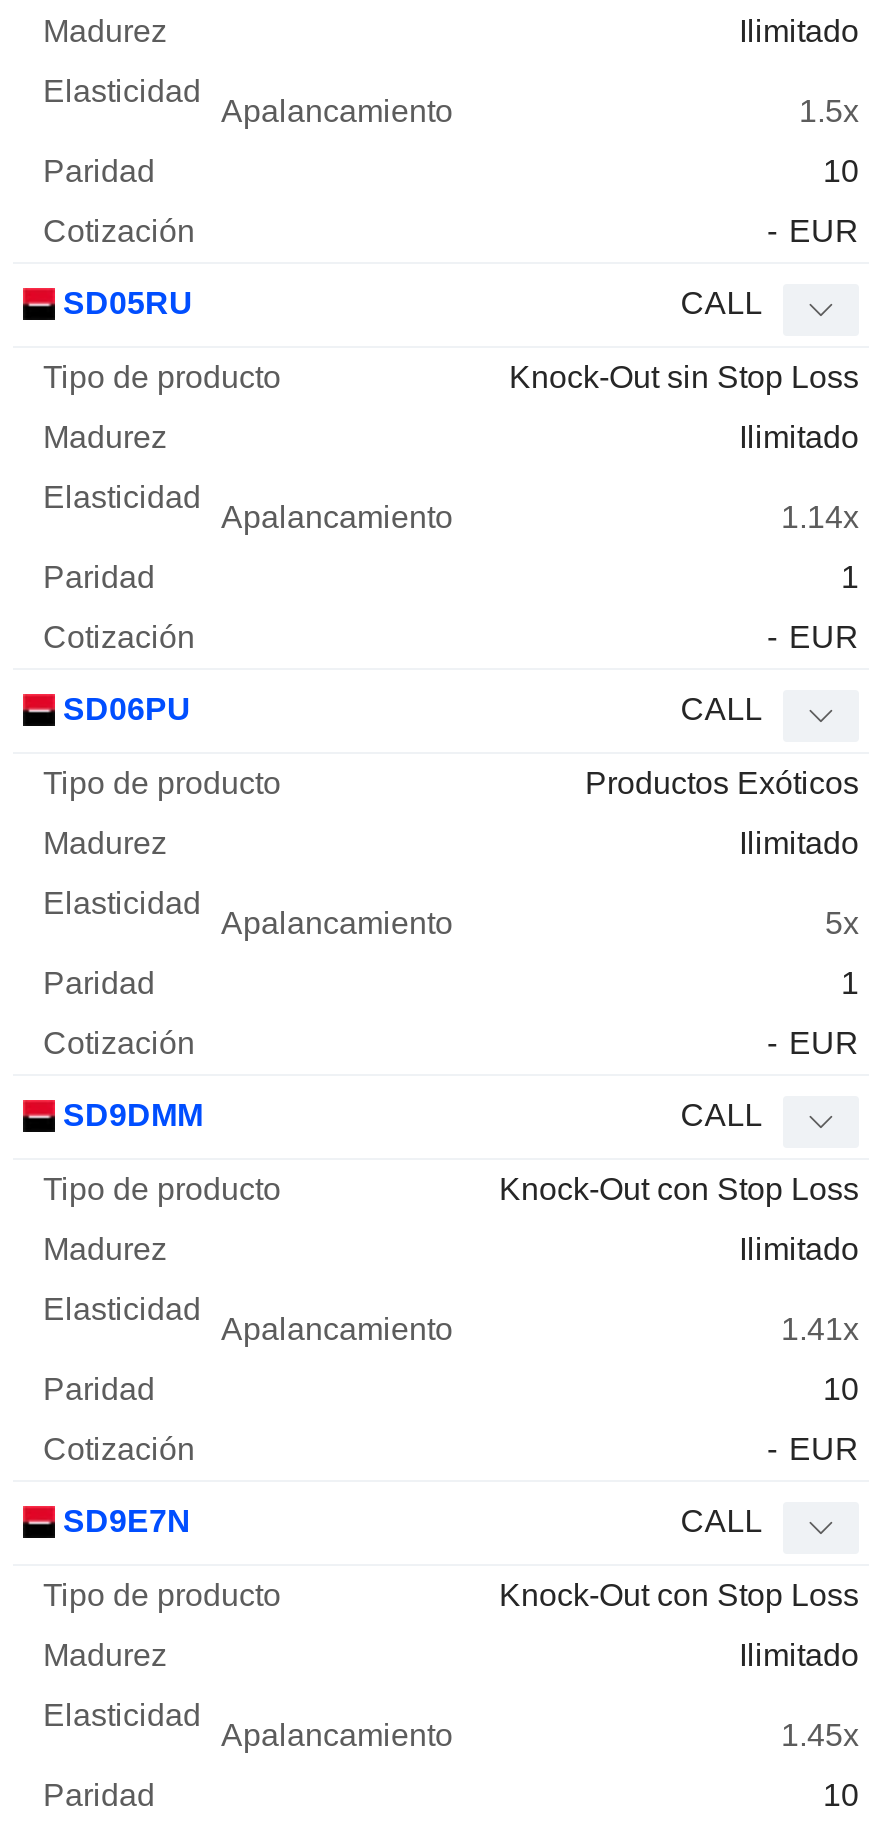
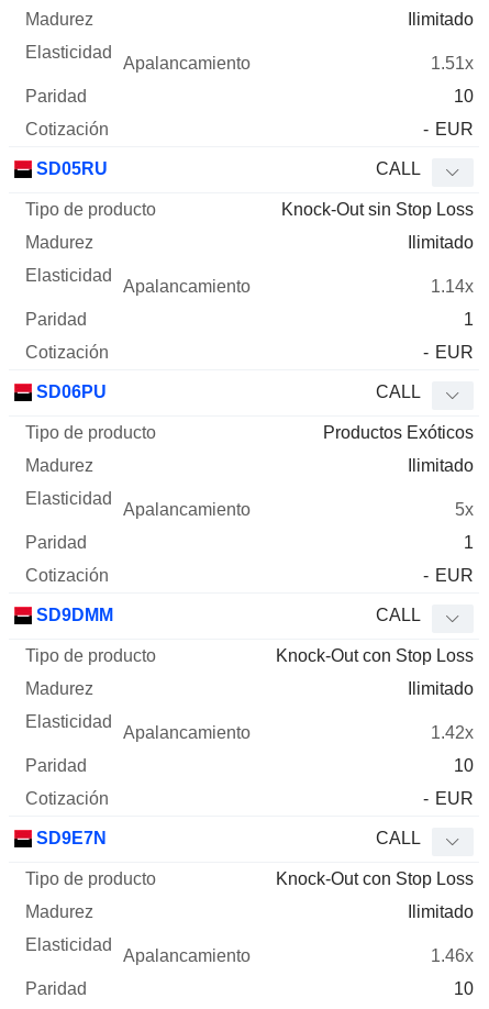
- 1.5x
+ 1.51x

- 1.41x
+ 1.42x

- 1.45x
+ 1.46x
